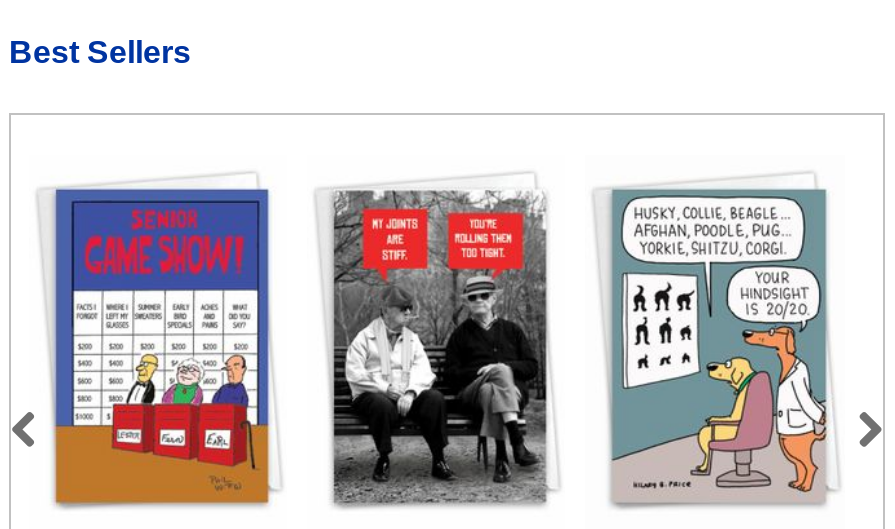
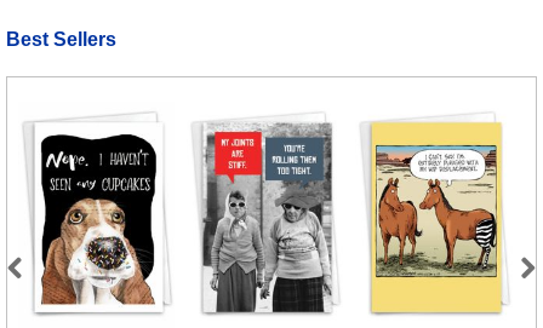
- [image]
+ [image]

- [image]
+ [image]

- [image]
+ [image]
